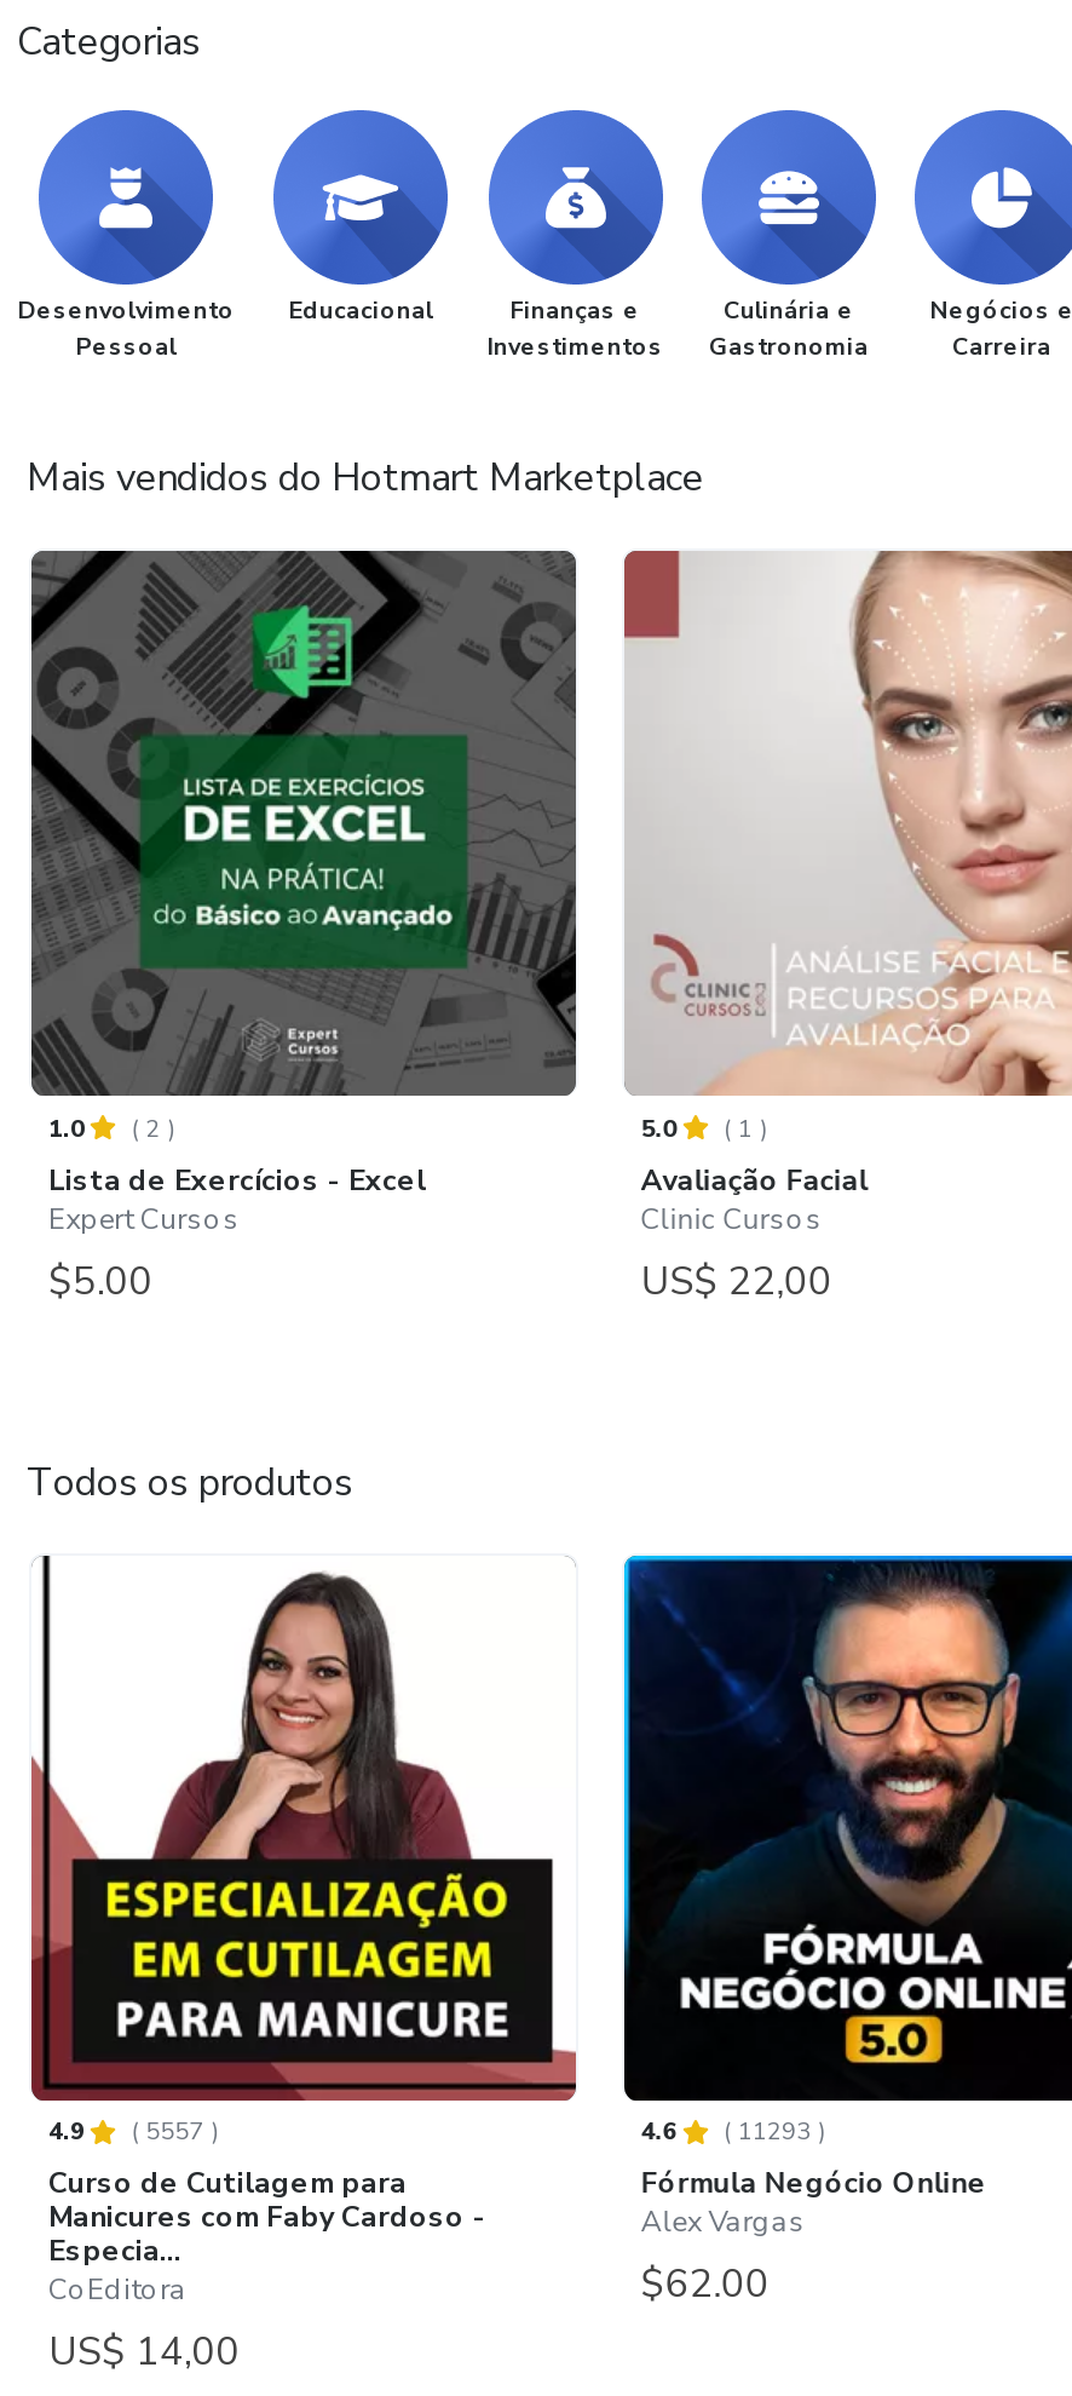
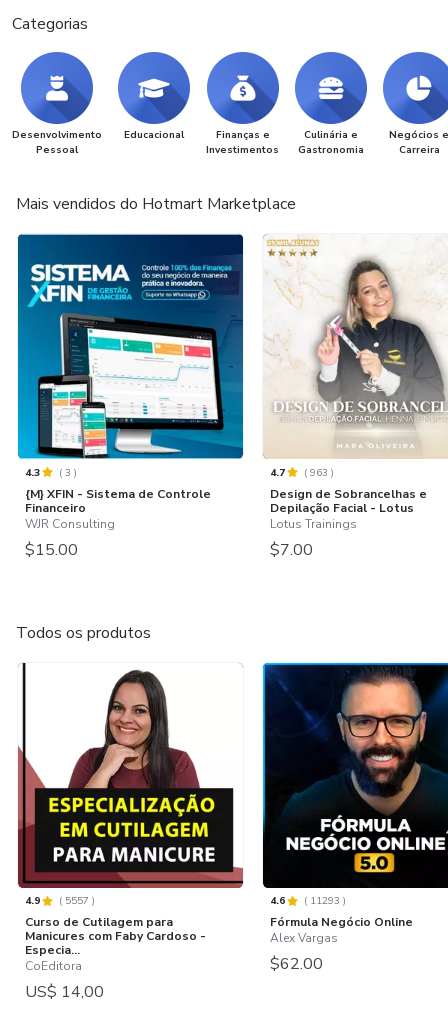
- [image]
- 1.0
- (2)
- Lista de Exercícios - Excel
- Expert Cursos
- $5.00
+ [image]
+ 4.3
+ (3)
+ {M} XFIN - Sistema de Controle
+ Financeiro
+ WJR Consulting
+ $15.00

- [image]
- 5.0
- (1)
- Avaliação Facial
- Clinic Cursos
- US$ 22,00
+ [image]
+ 4.7
+ (963)
+ Design de Sobrancelhas e
+ Depilação Facial - Lotus
+ Lotus Trainings
+ $7.00
